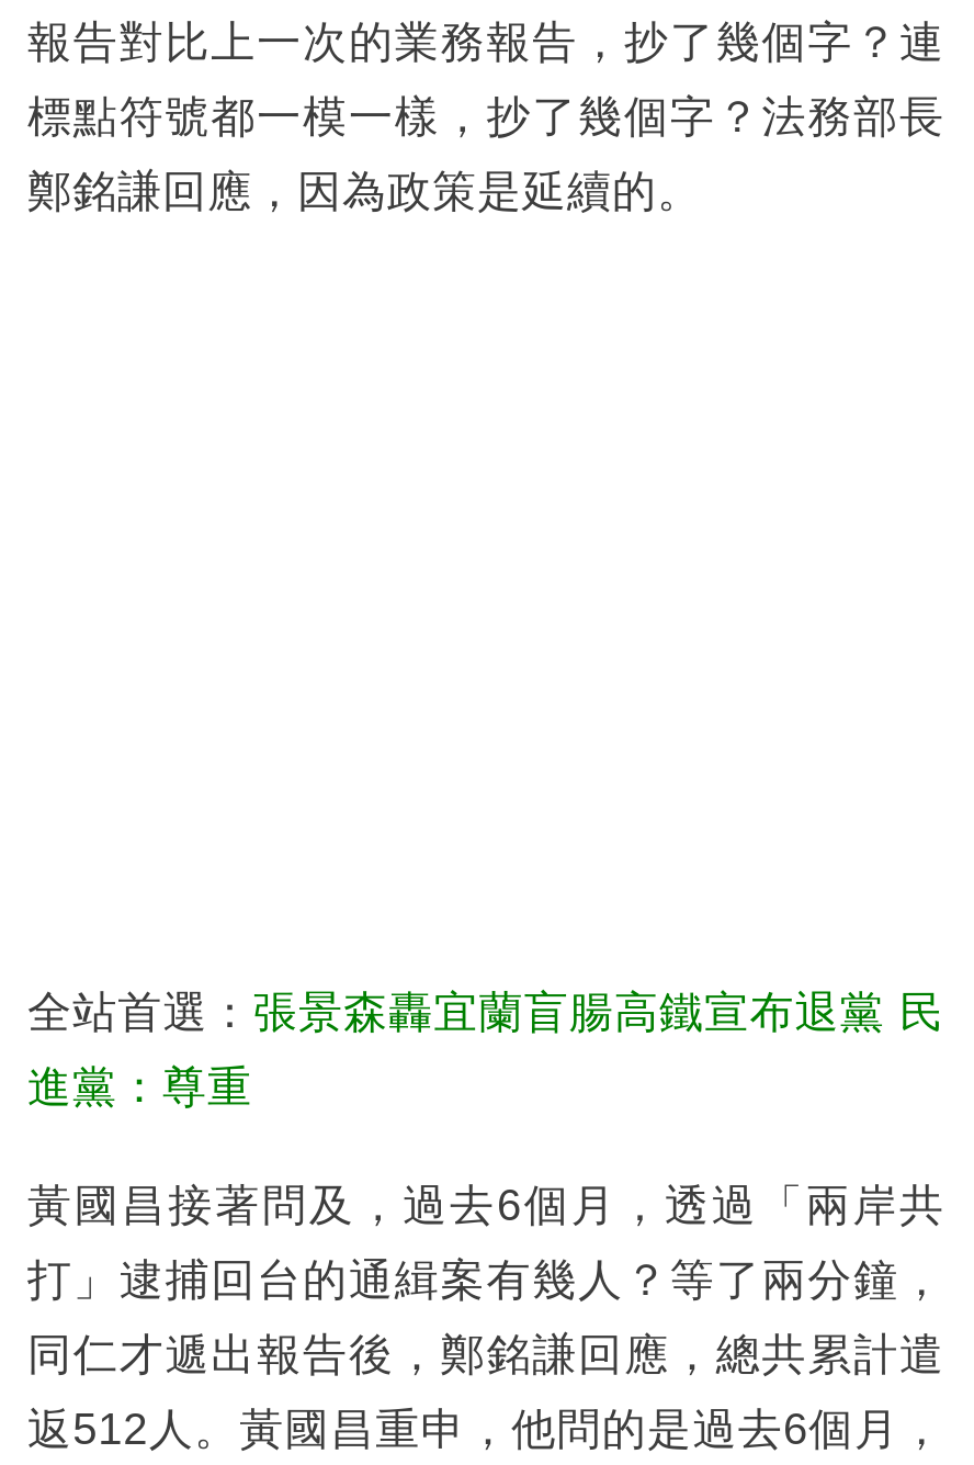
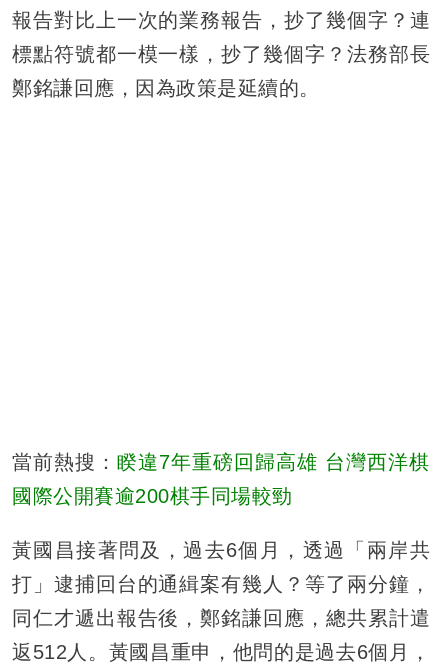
- 全站首選：張景森轟宜蘭盲腸高鐵宣布退黨 民
+ 當前熱搜：睽違7年重磅回歸高雄 台灣西洋棋

- 進黨：尊重
+ 國際公開賽逾200棋手同場較勁
